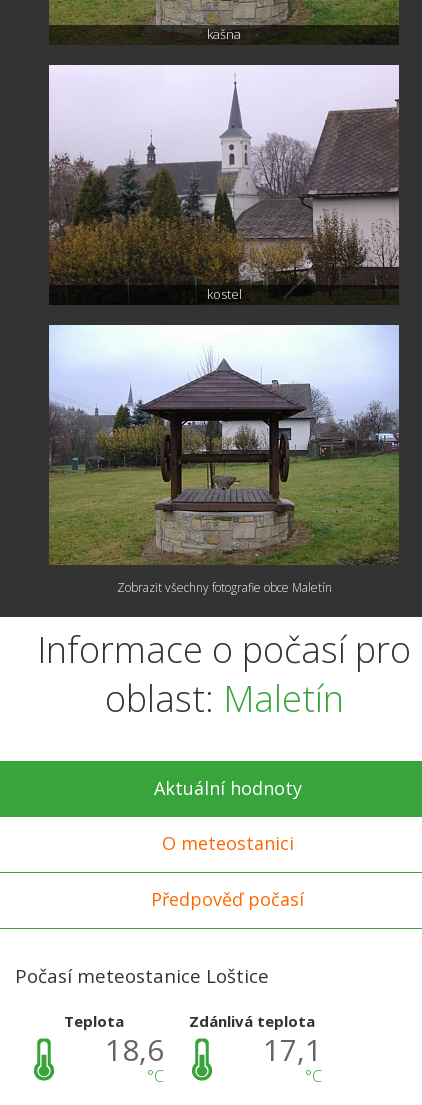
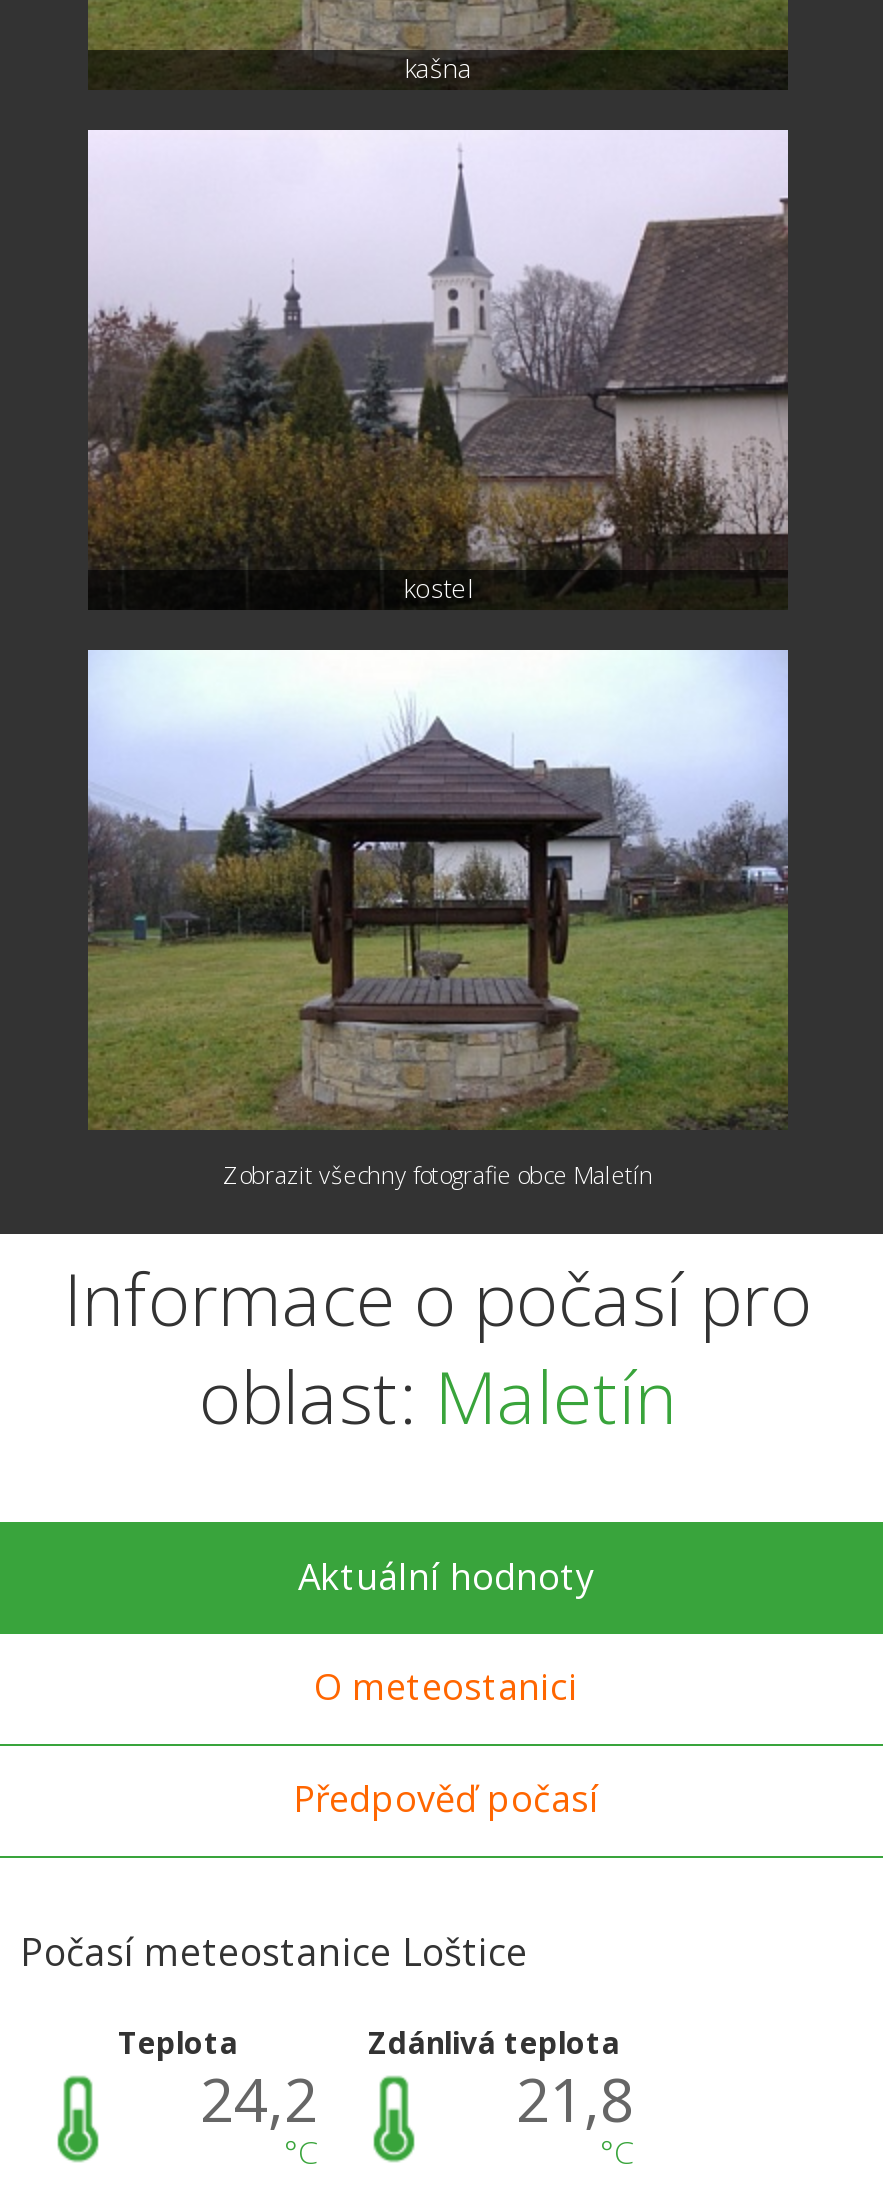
- 18,6
+ 24,2

- 17,1
+ 21,8
